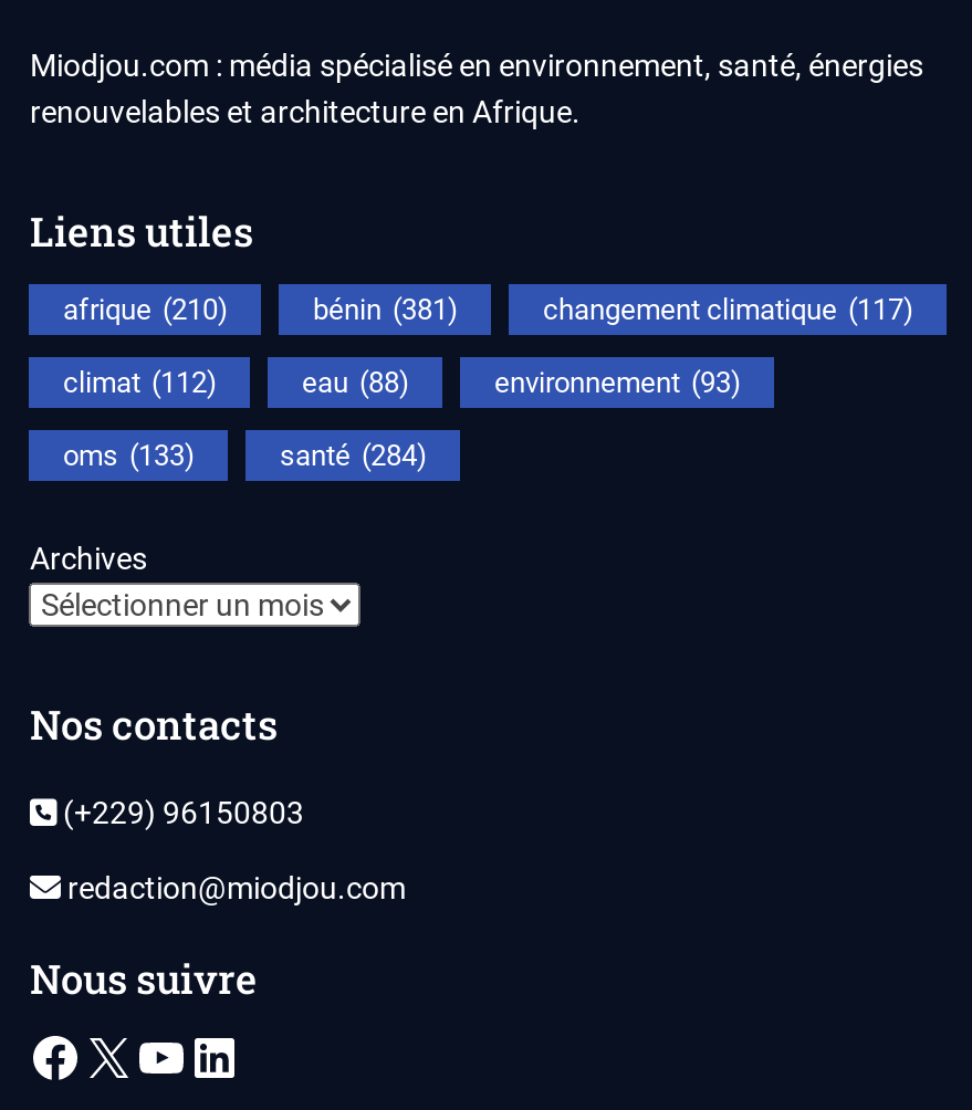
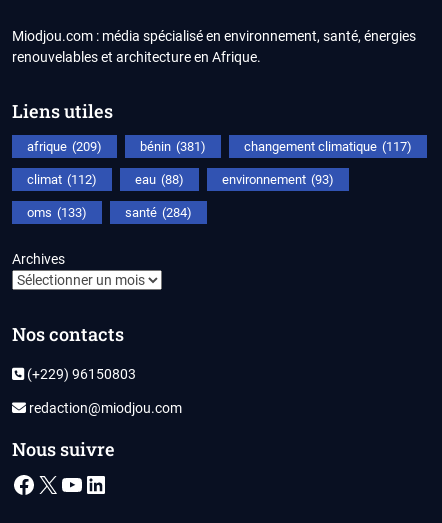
- afrique (210)
+ afrique (209)
